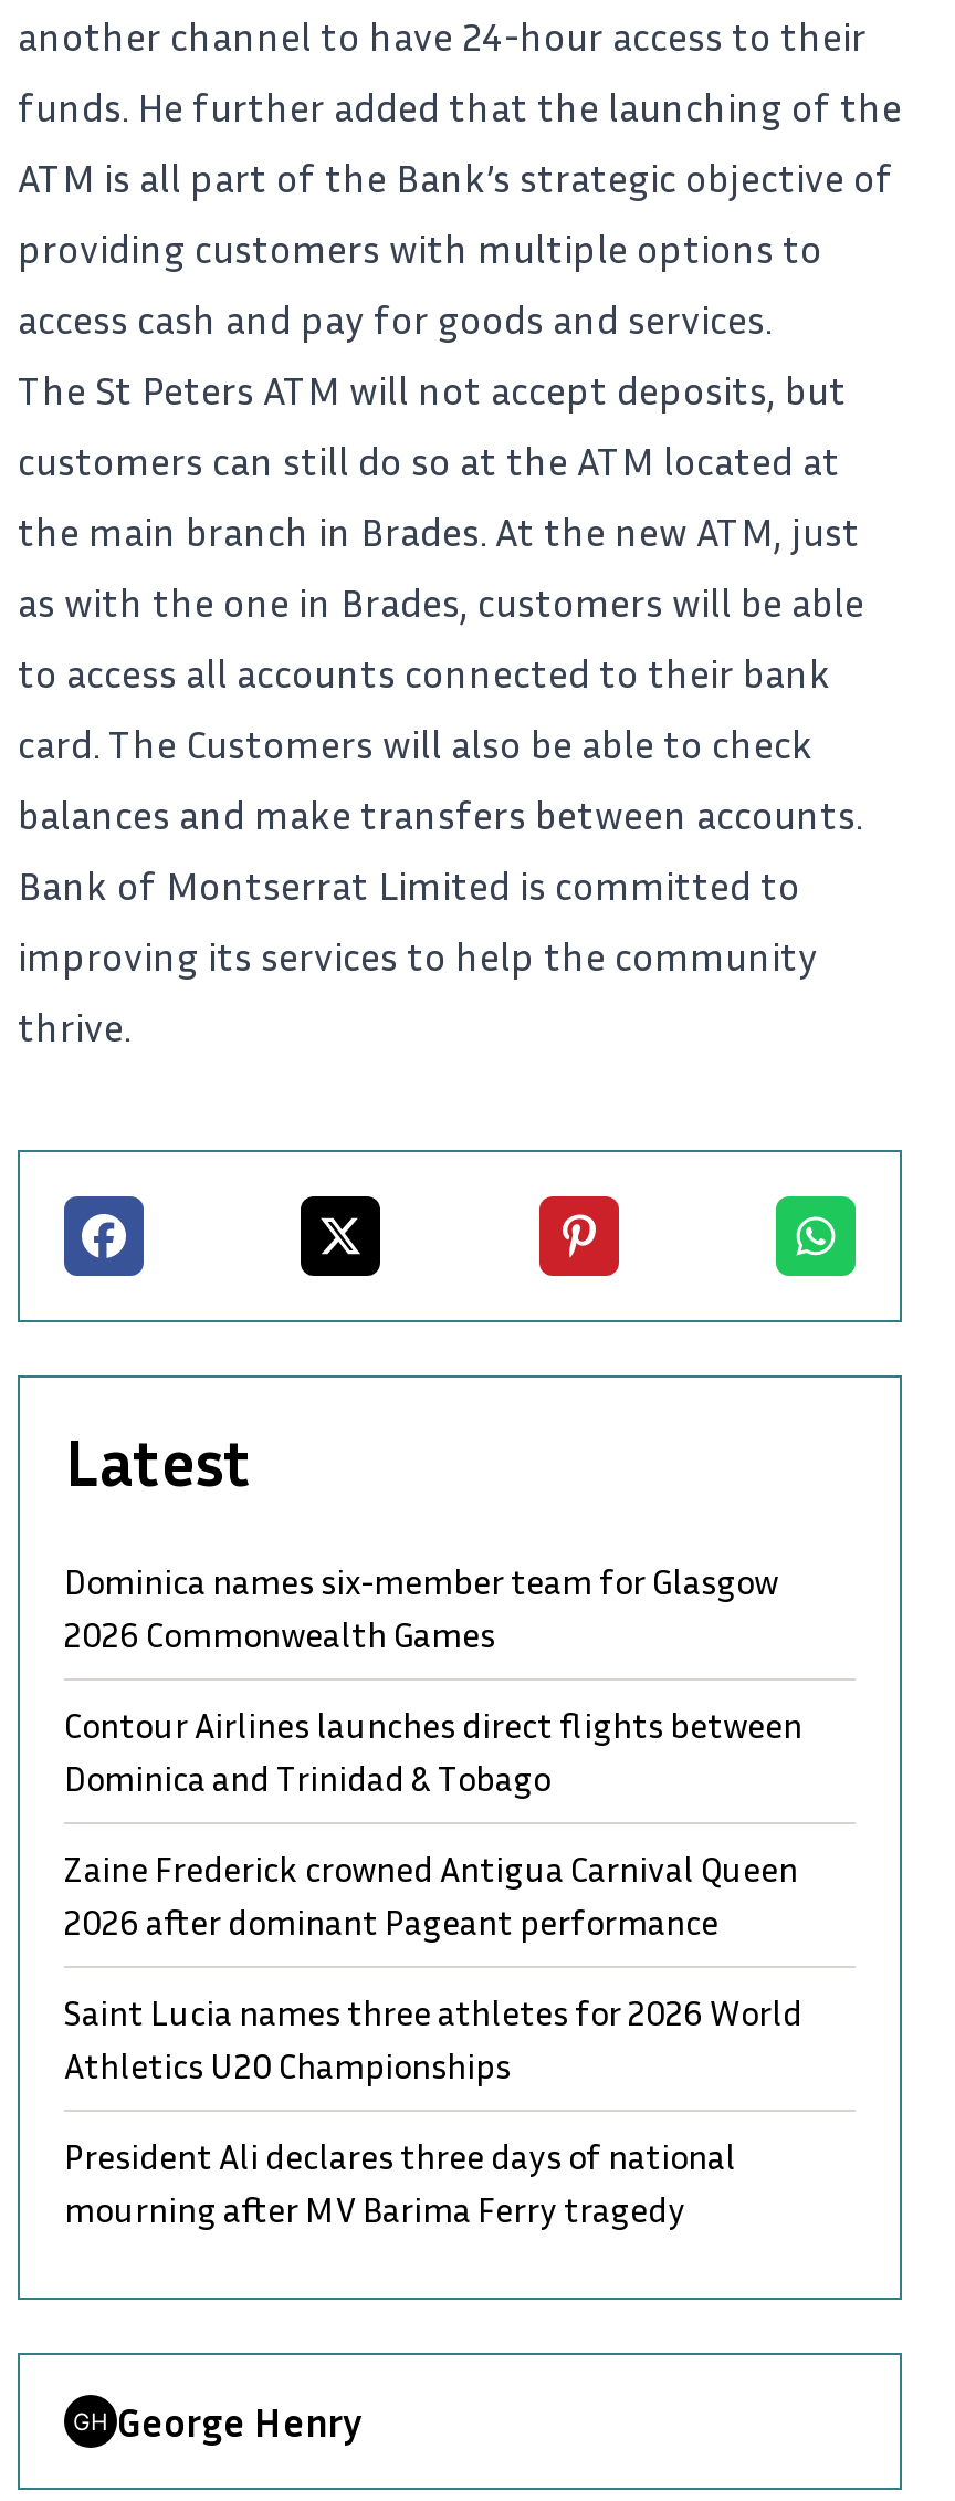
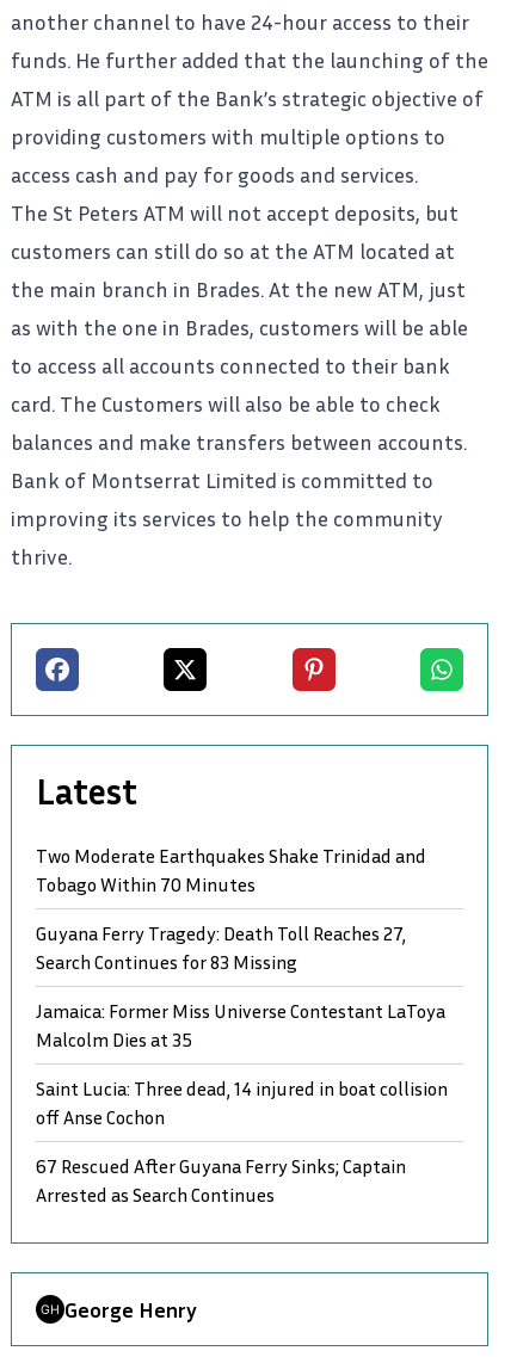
- Dominica names six-member team for Glasgow
- 2026 Commonwealth Games
+ Two Moderate Earthquakes Shake Trinidad and
+ Tobago Within 70 Minutes

- Contour Airlines launches direct flights between
- Dominica and Trinidad & Tobago
+ Guyana Ferry Tragedy: Death Toll Reaches 27,
+ Search Continues for 83 Missing

- Zaine Frederick crowned Antigua Carnival Queen
- 2026 after dominant Pageant performance
+ Jamaica: Former Miss Universe Contestant LaToya
+ Malcolm Dies at 35

- Saint Lucia names three athletes for 2026 World
- Athletics U20 Championships
+ Saint Lucia: Three dead, 14 injured in boat collision
+ off Anse Cochon

- President Ali declares three days of national
- mourning after MV Barima Ferry tragedy
+ 67 Rescued After Guyana Ferry Sinks; Captain
+ Arrested as Search Continues
